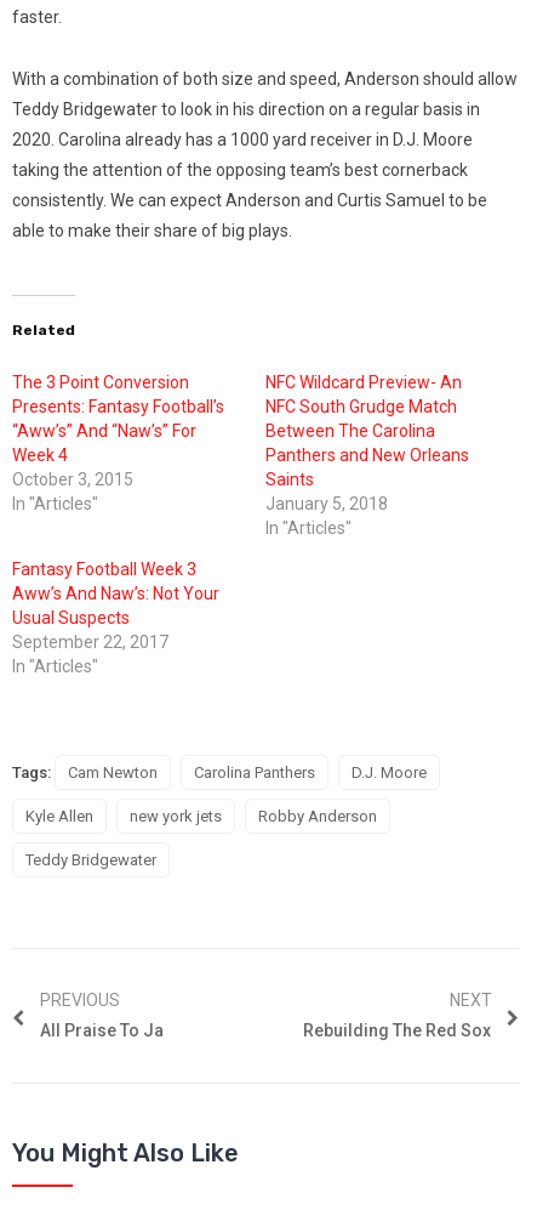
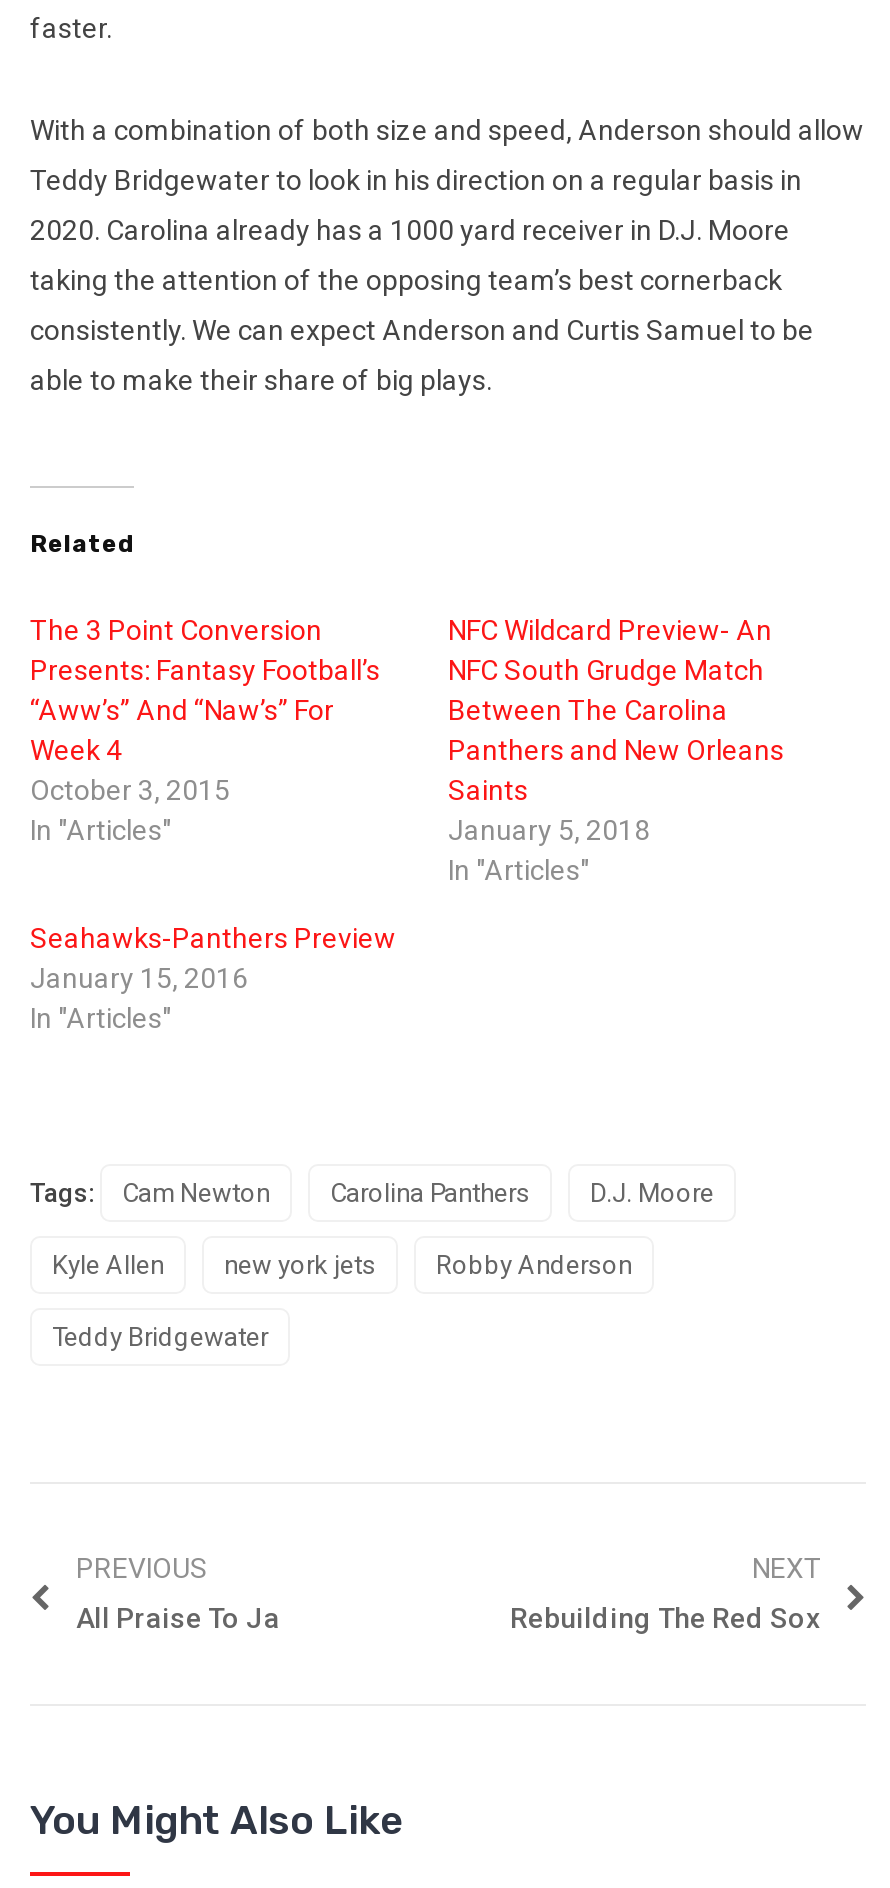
- Fantasy Football Week 3
- Aww’s And Naw’s: Not Your
- Usual Suspects
- September 22, 2017
+ Seahawks-Panthers Preview
+ January 15, 2016
